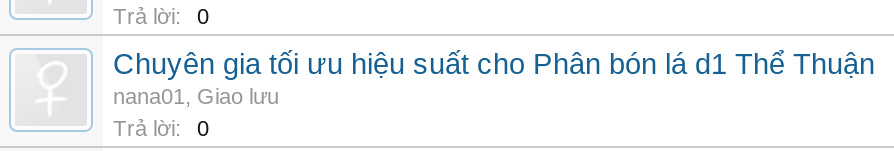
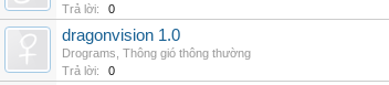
- Chuyên gia tối ưu hiệu suất cho Phân bón lá d1 Thể Thuận
- nana01, Giao lưu
+ dragonvision 1.0
+ Drograms, Thông gió thông thường
